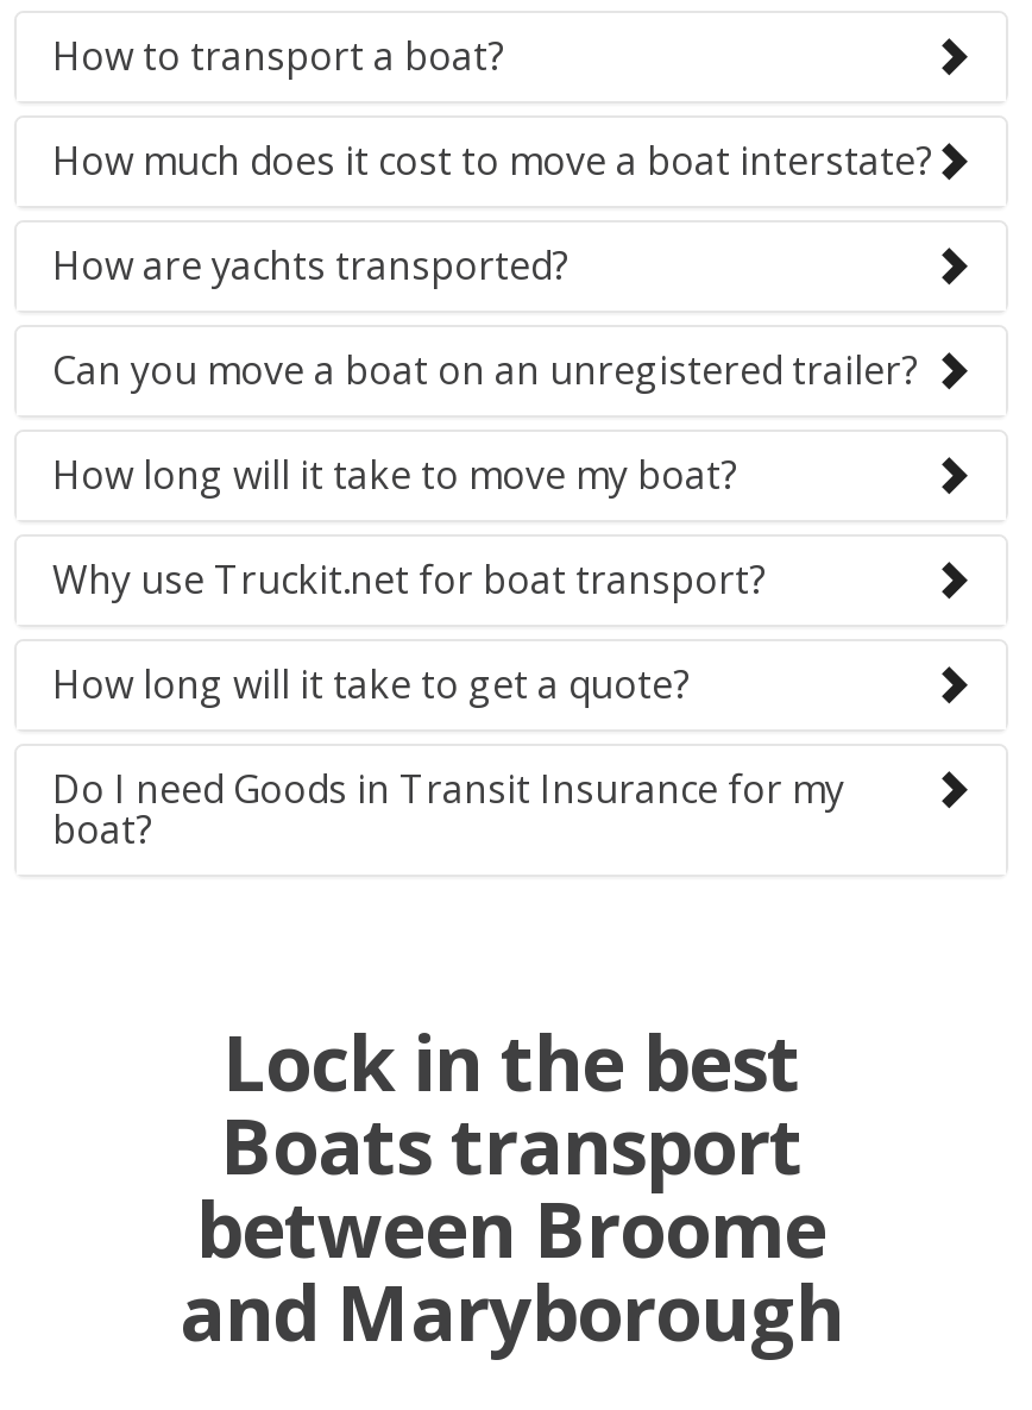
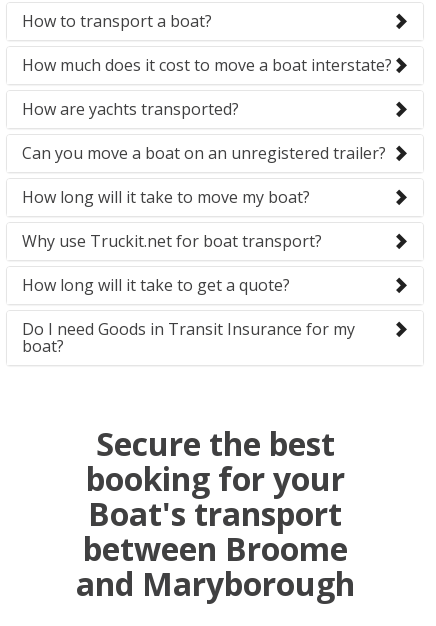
- Lock in the best
- Boats transport
+ Secure the best
+ booking for your
+ Boat's transport
